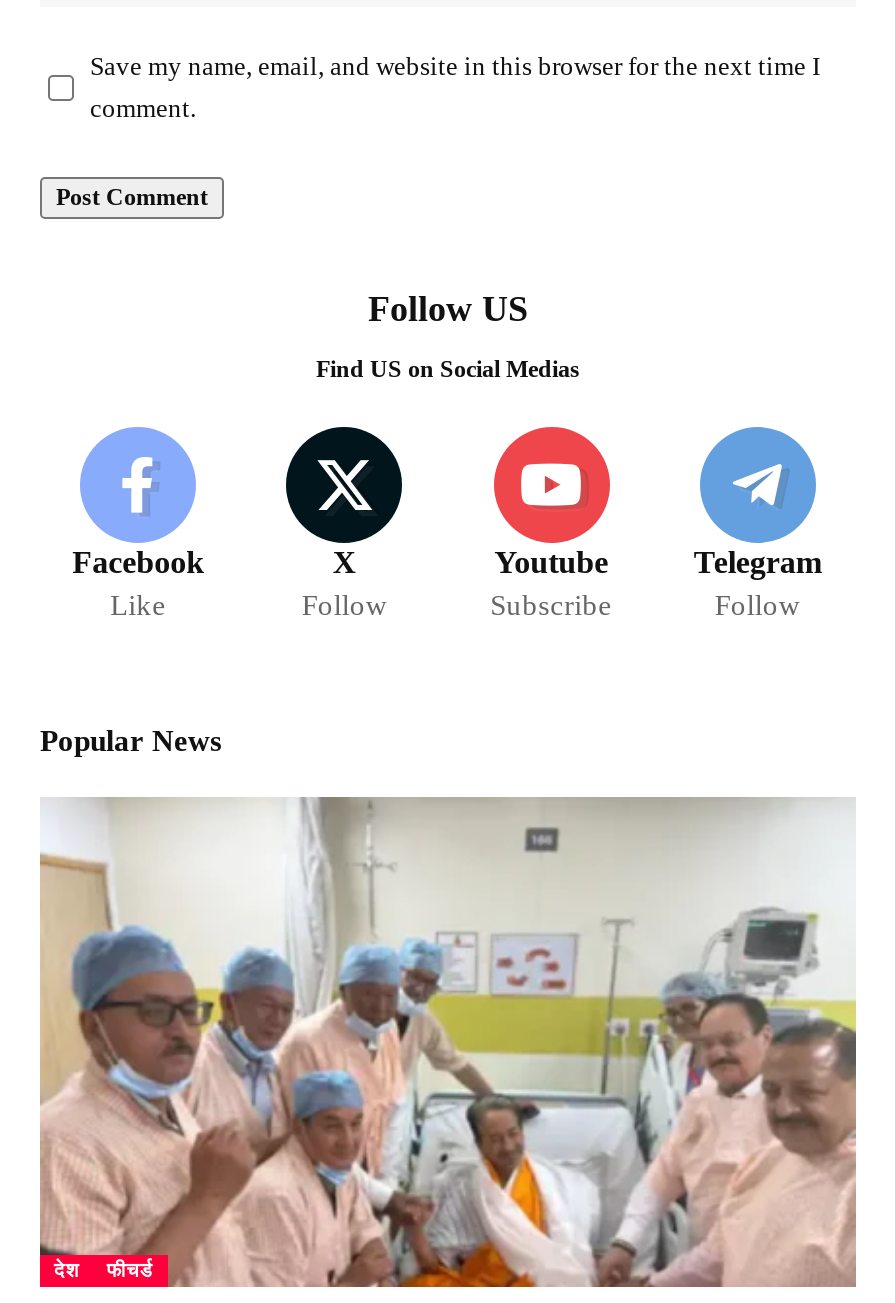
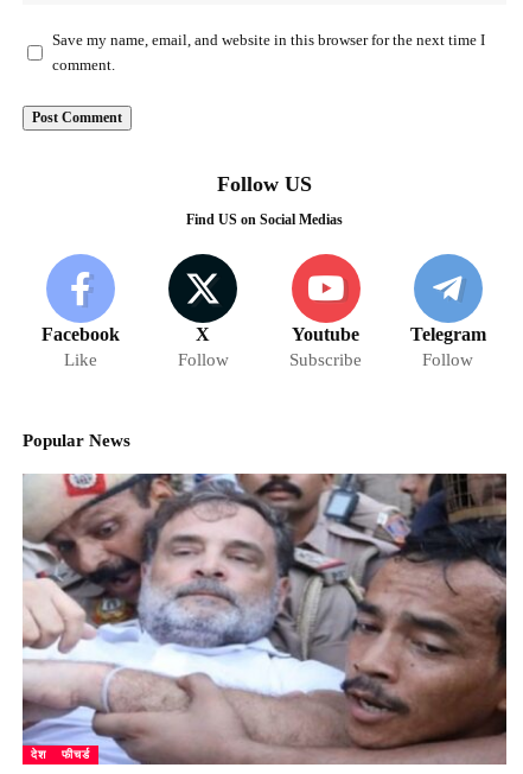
- [image]
+ [image]
